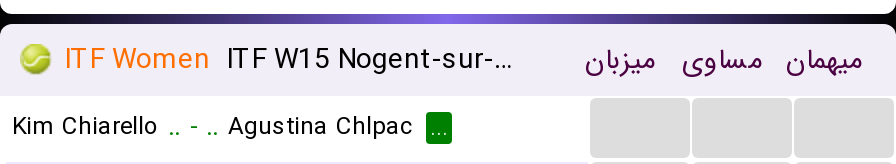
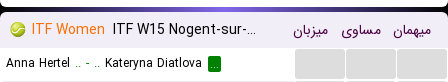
- Kim Chiarello .. - .. Agustina Chlpac ...
+ Anna Hertel .. - .. Kateryna Diatlova ...
